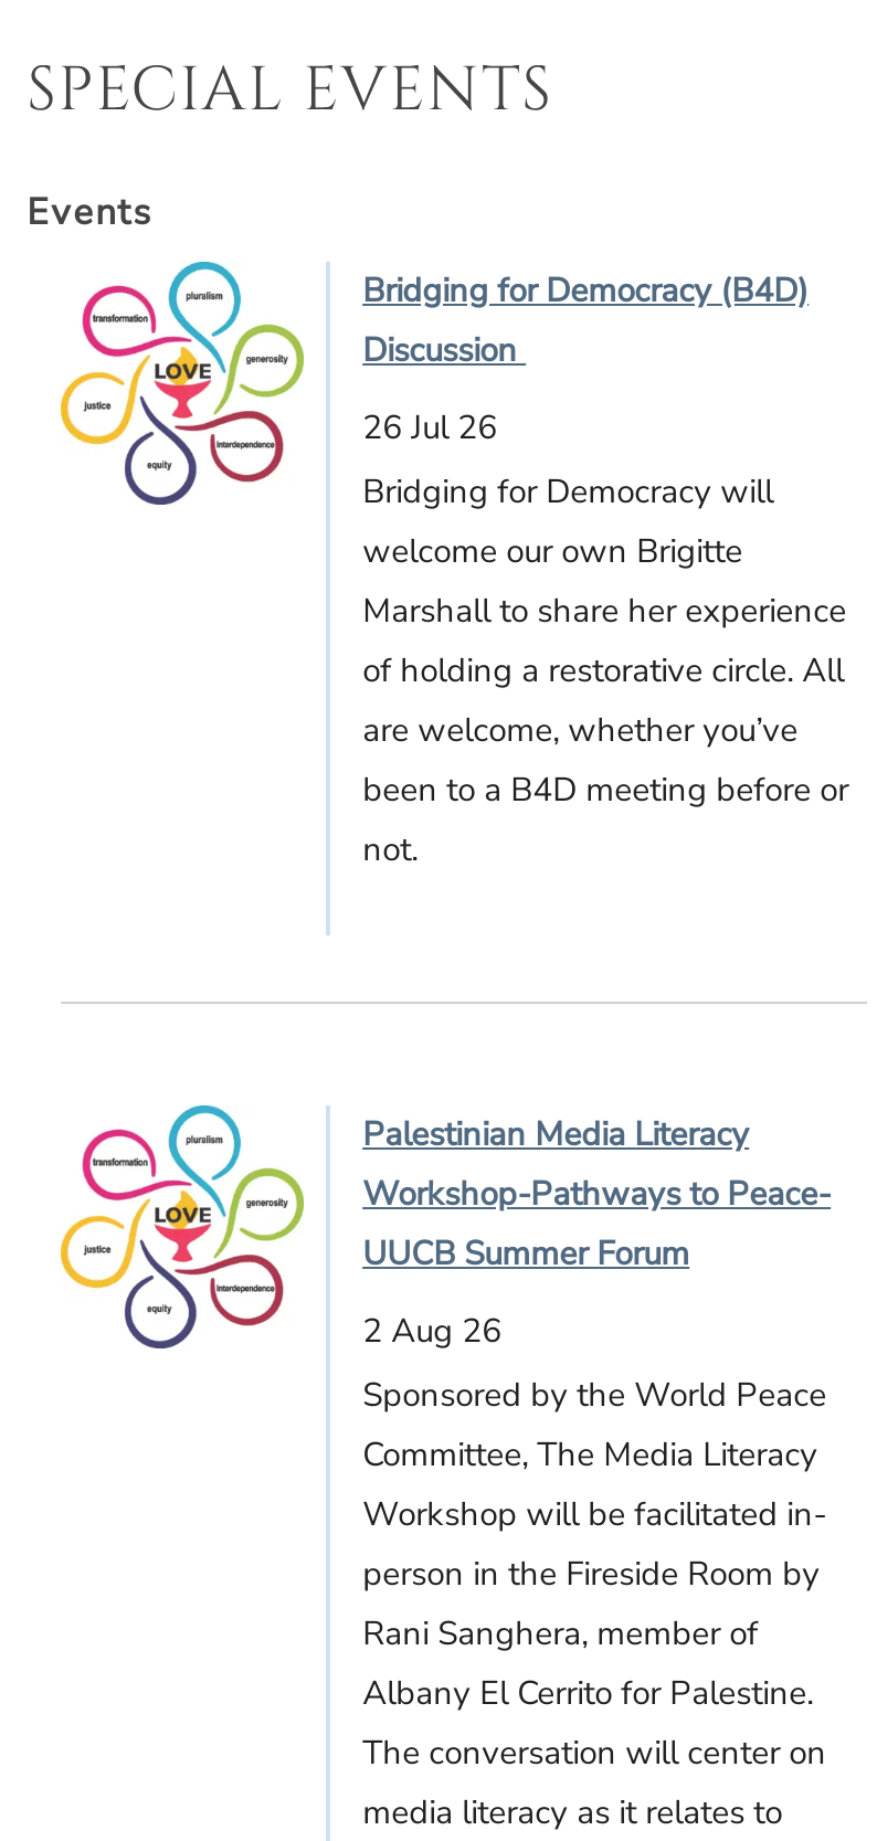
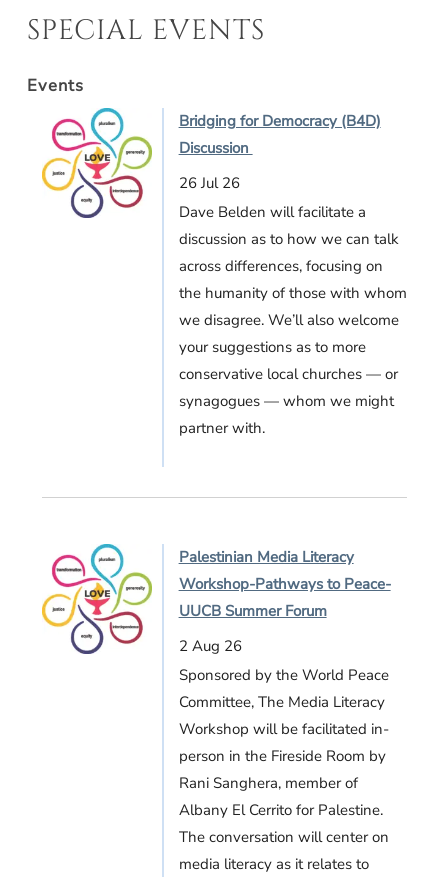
- Bridging for Democracy will
- welcome our own Brigitte
- Marshall to share her experience
- of holding a restorative circle. All
- are welcome, whether you’ve
- been to a B4D meeting before or
- not.
+ Dave Belden will facilitate a
+ discussion as to how we can talk
+ across differences, focusing on
+ the humanity of those with whom
+ we disagree. We’ll also welcome
+ your suggestions as to more
+ conservative local churches — or
+ synagogues — whom we might
+ partner with.
